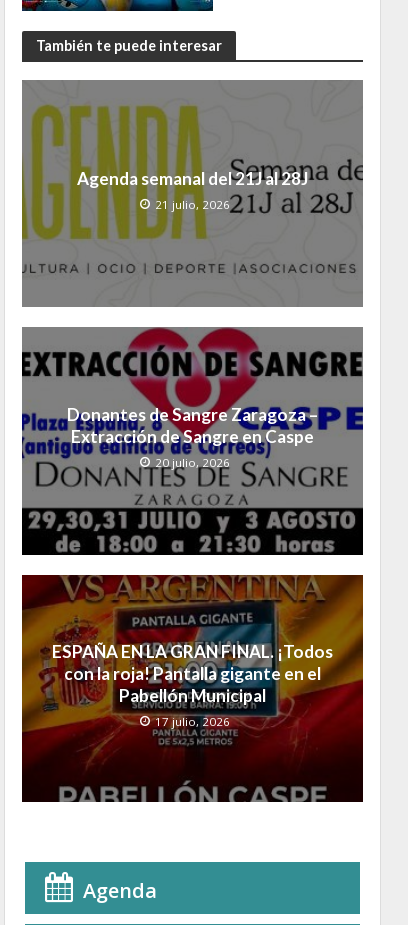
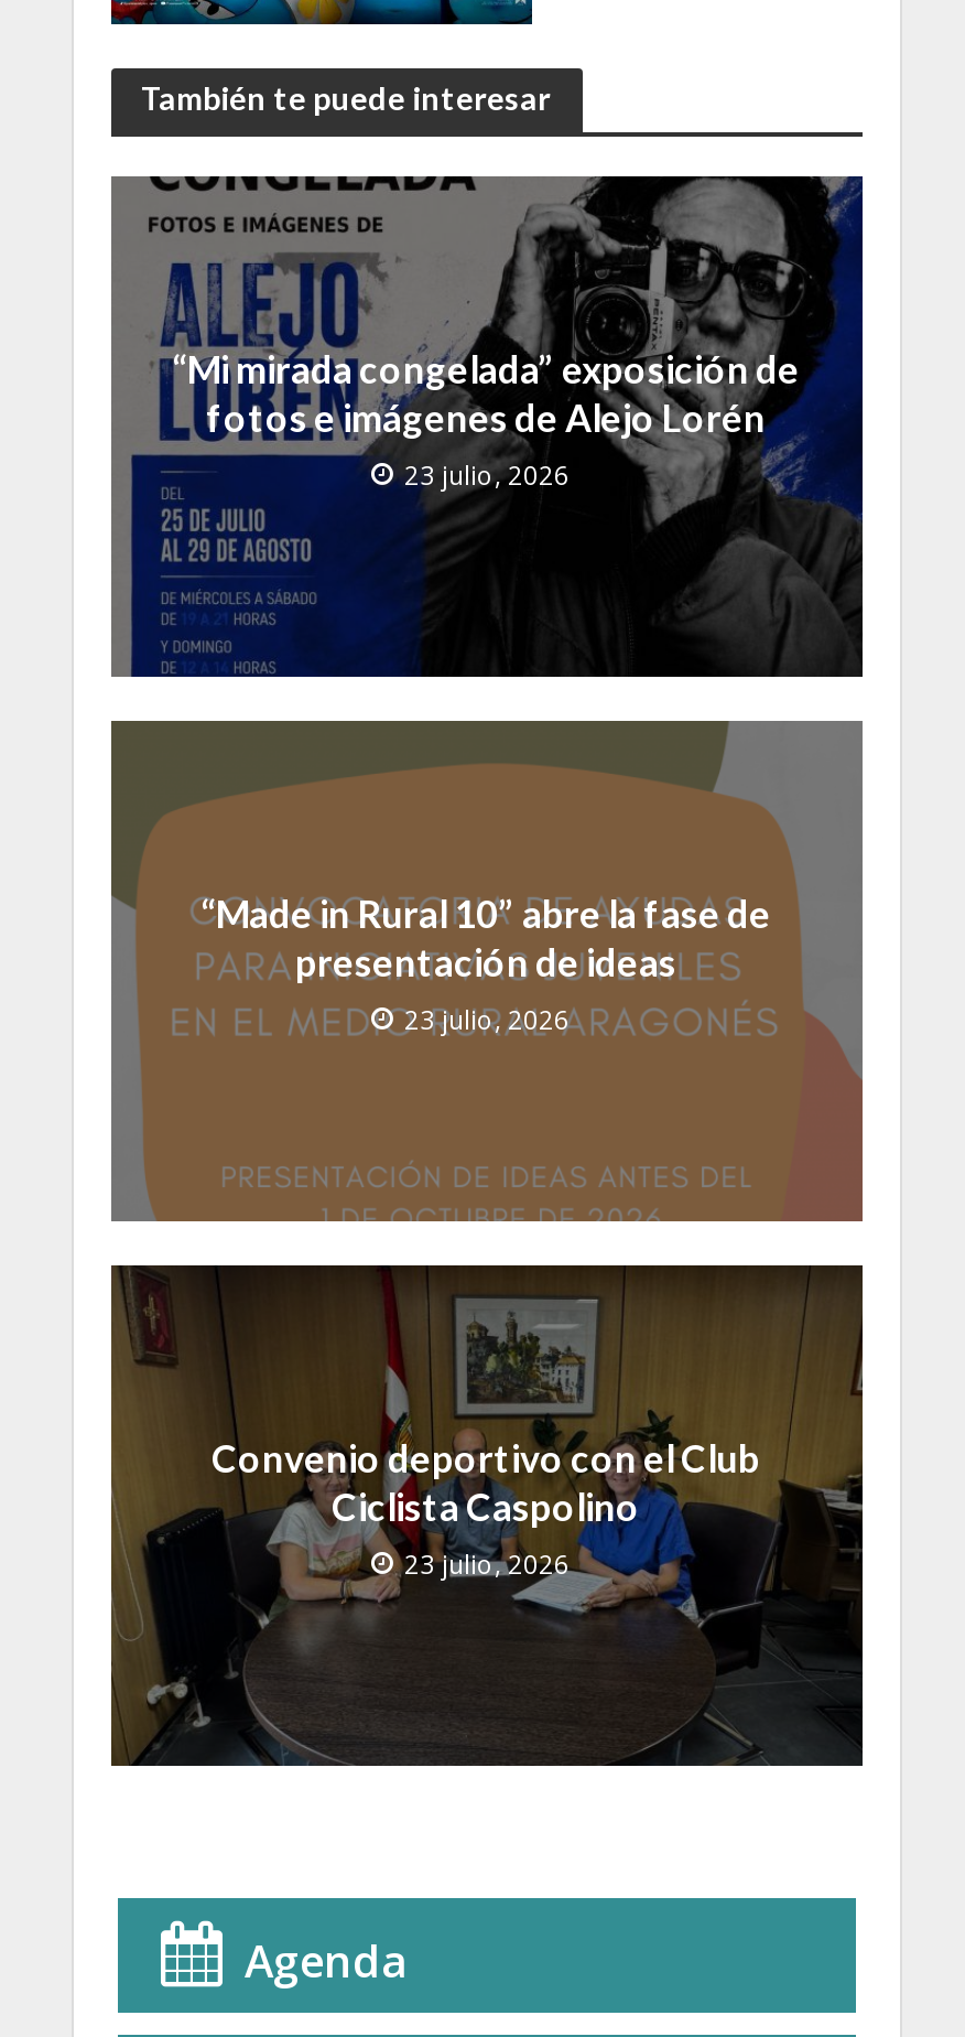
- [image]
- Agenda semanal del 21J al 28J
- 21 julio, 2026
+ [image]
+ “Mi mirada congelada” exposición de
+ fotos e imágenes de Alejo Lorén
+ 23 julio, 2026

- [image]
- Donantes de Sangre Zaragoza –
- Extracción de Sangre en Caspe
- 20 julio, 2026
+ [image]
+ “Made in Rural 10” abre la fase de
+ presentación de ideas
+ 23 julio, 2026

- [image]
- ESPAÑA EN LA GRAN FINAL. ¡Todos
- con la roja! Pantalla gigante en el
- Pabellón Municipal
- 17 julio, 2026
+ [image]
+ Convenio deportivo con el Club
+ Ciclista Caspolino
+ 23 julio, 2026
